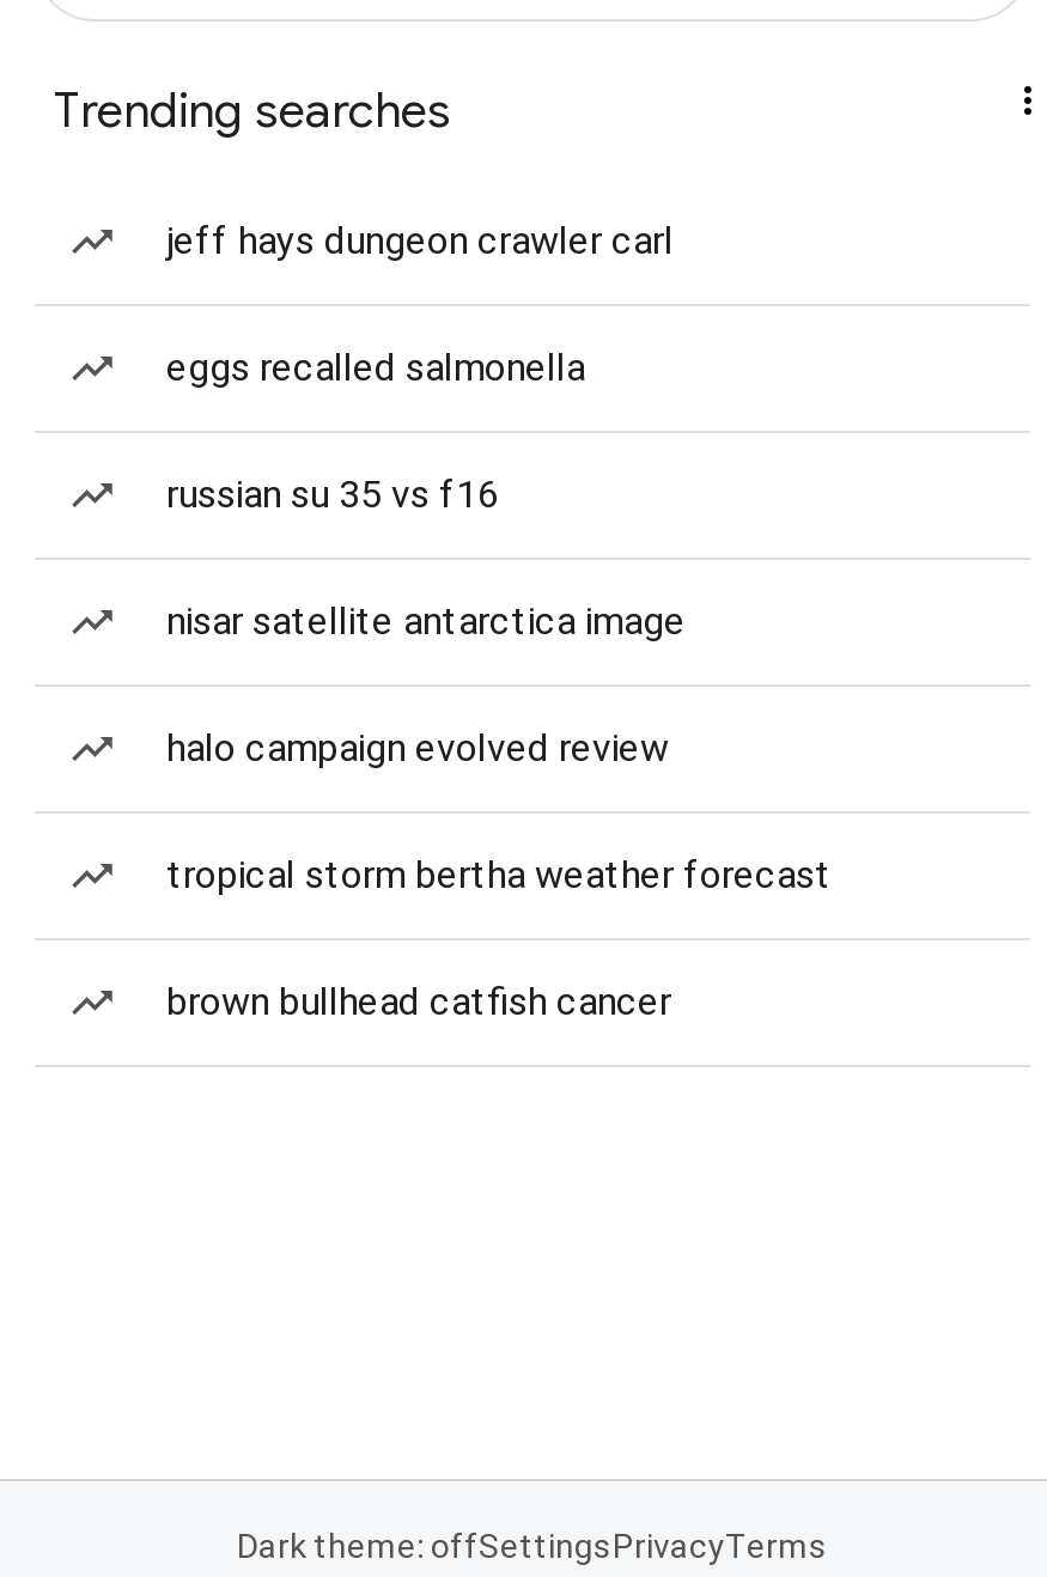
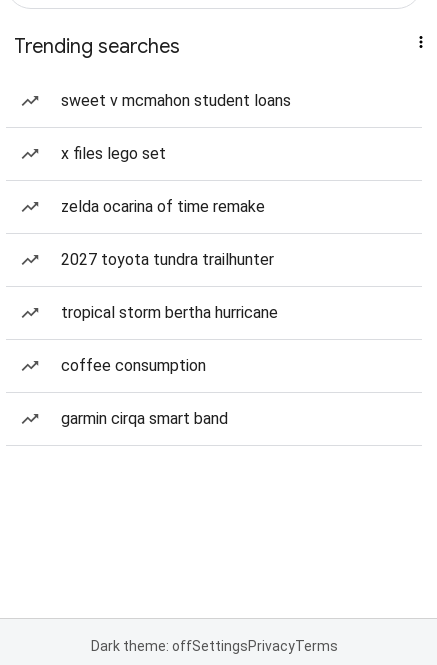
- jeff hays dungeon crawler carl
+ sweet v mcmahon student loans

- eggs recalled salmonella
+ x files lego set

- russian su 35 vs f16
+ zelda ocarina of time remake

- nisar satellite antarctica image
+ 2027 toyota tundra trailhunter

- halo campaign evolved review
+ tropical storm bertha hurricane

- tropical storm bertha weather forecast
+ coffee consumption

- brown bullhead catfish cancer
+ garmin cirqa smart band
